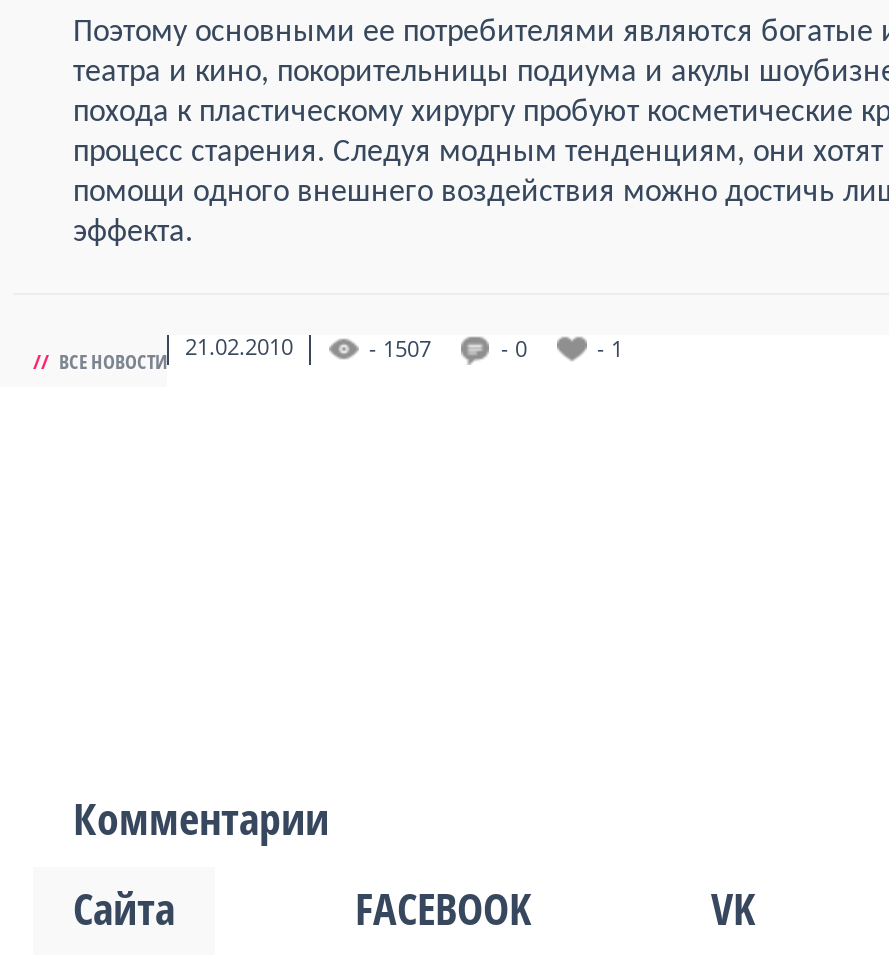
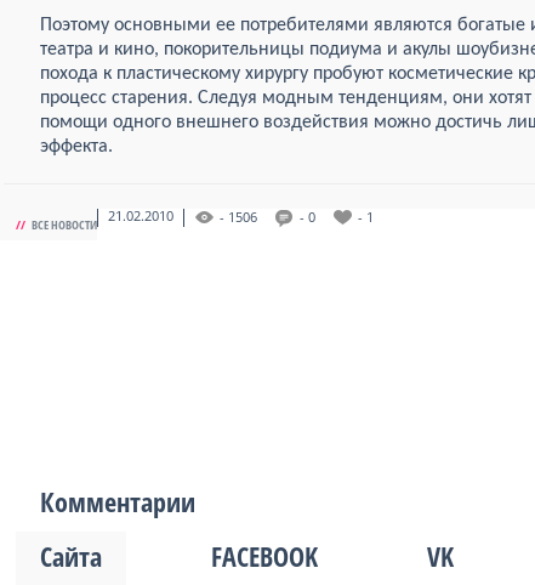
- - 1507
+ - 1506
